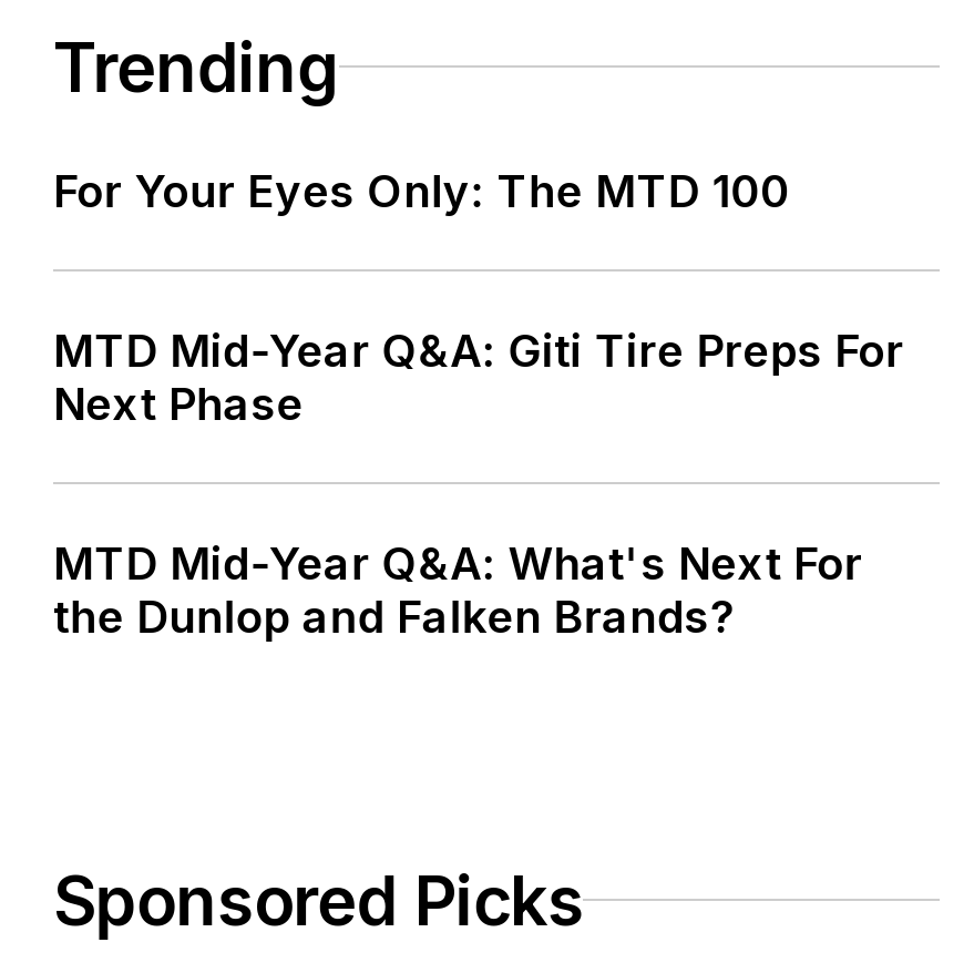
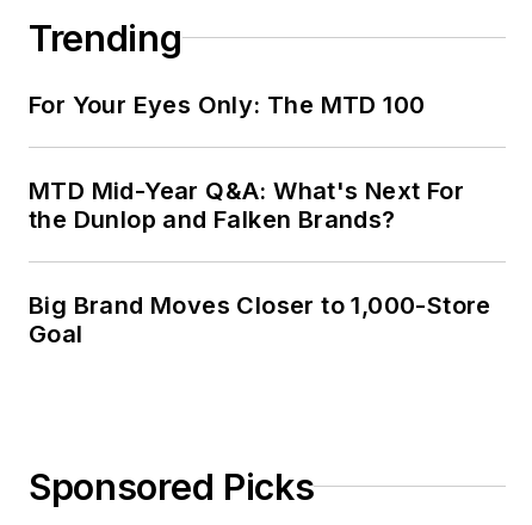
- MTD Mid-Year Q&A: Giti Tire Preps For
- Next Phase

moved up: MTD Mid-Year Q&A: What's Next For | the Dunlop and Falken Brands?

+ Big Brand Moves Closer to 1,000-Store
+ Goal
